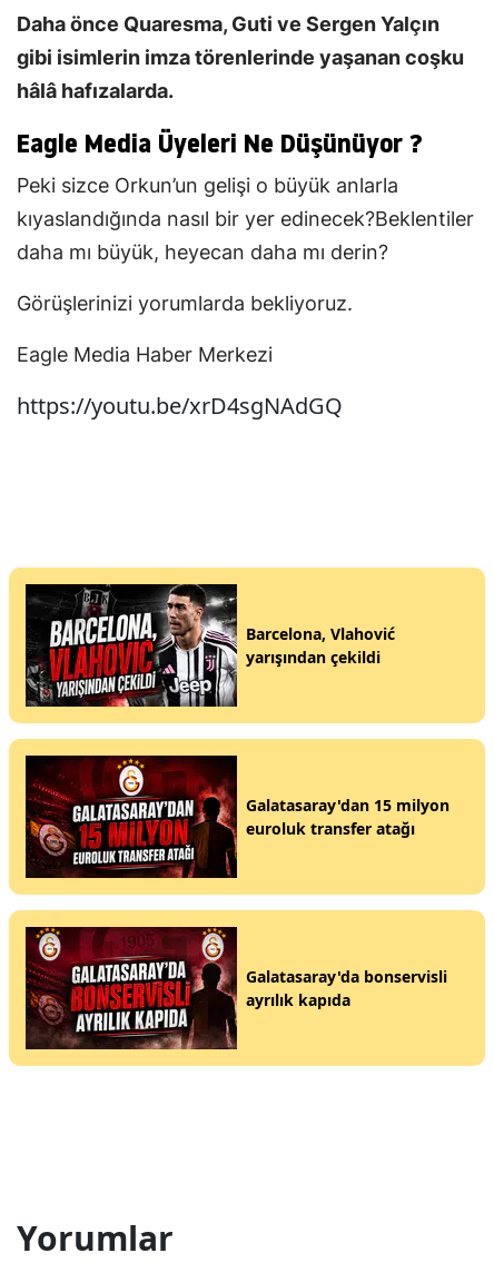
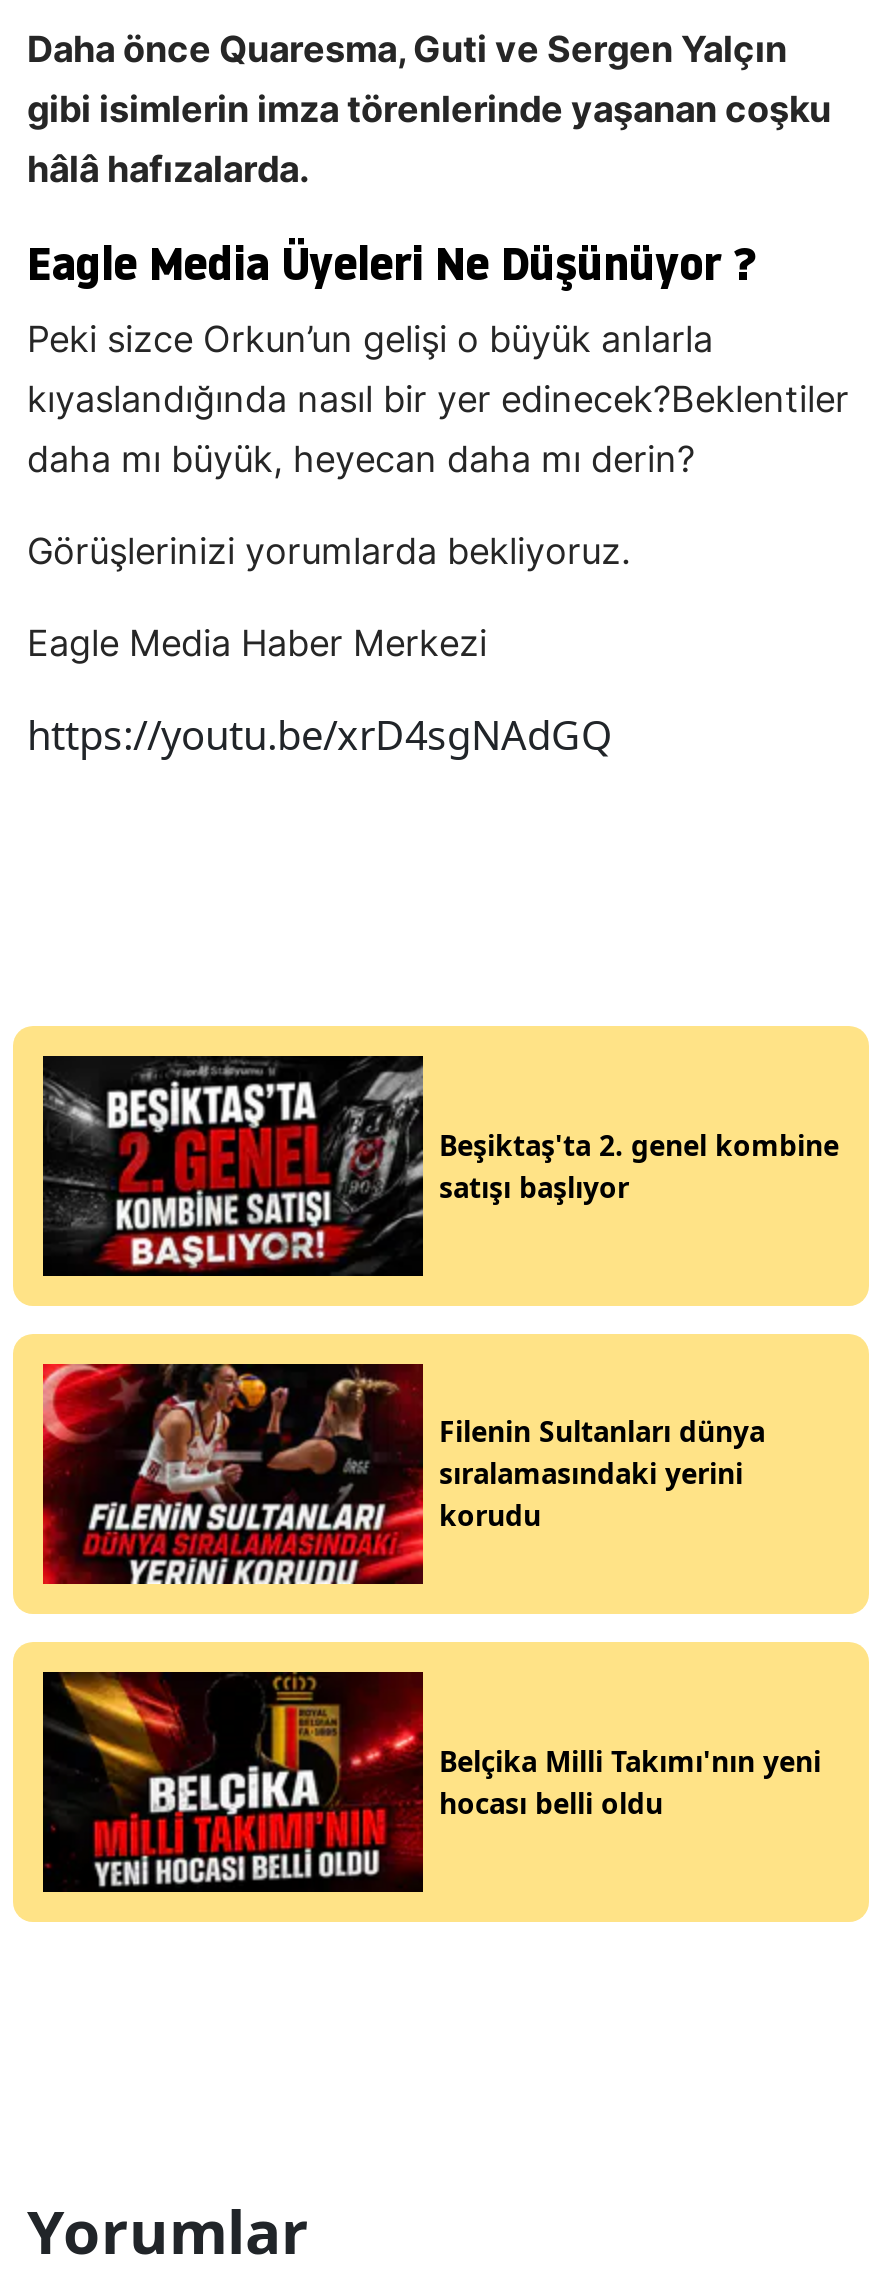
- [image]
- Barcelona, Vlahović
- yarışından çekildi
+ [image]
+ Beşiktaş'ta 2. genel kombine
+ satışı başlıyor

- [image]
- Galatasaray'dan 15 milyon
- euroluk transfer atağı
+ [image]
+ Filenin Sultanları dünya
+ sıralamasındaki yerini
+ korudu

- [image]
- Galatasaray'da bonservisli
- ayrılık kapıda
+ [image]
+ Belçika Milli Takımı'nın yeni
+ hocası belli oldu
